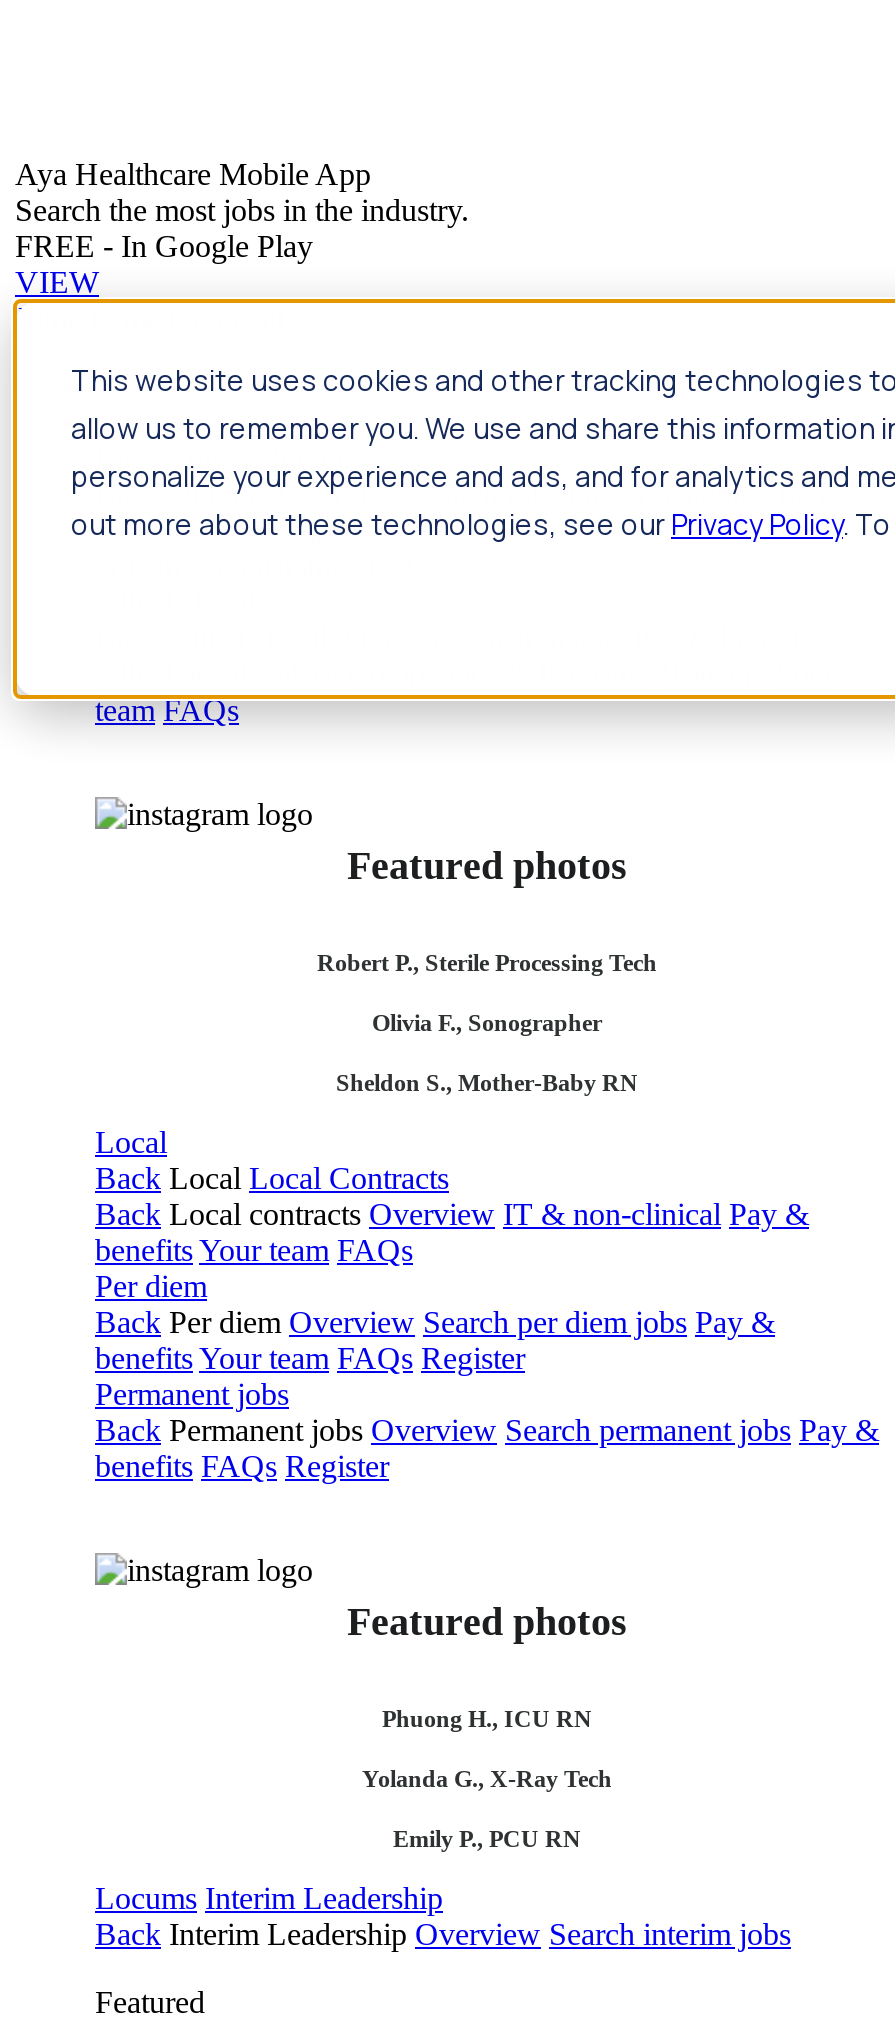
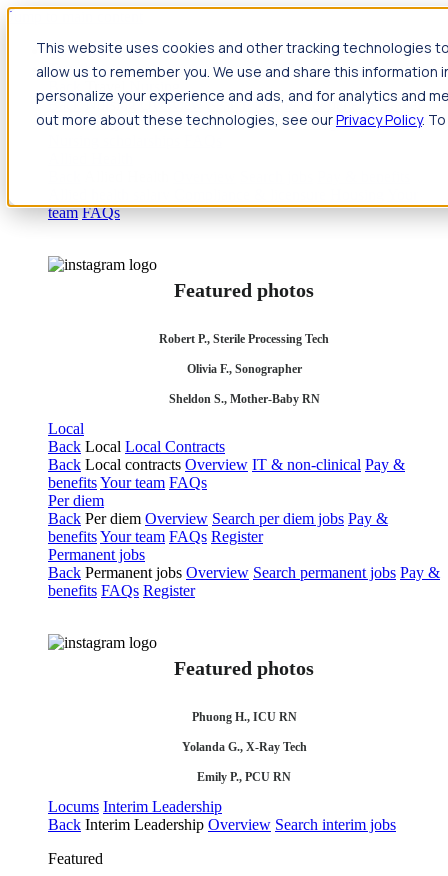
- Aya Healthcare Mobile App
- Search the most jobs in the industry.
- FREE - In Google Play
- VIEW
